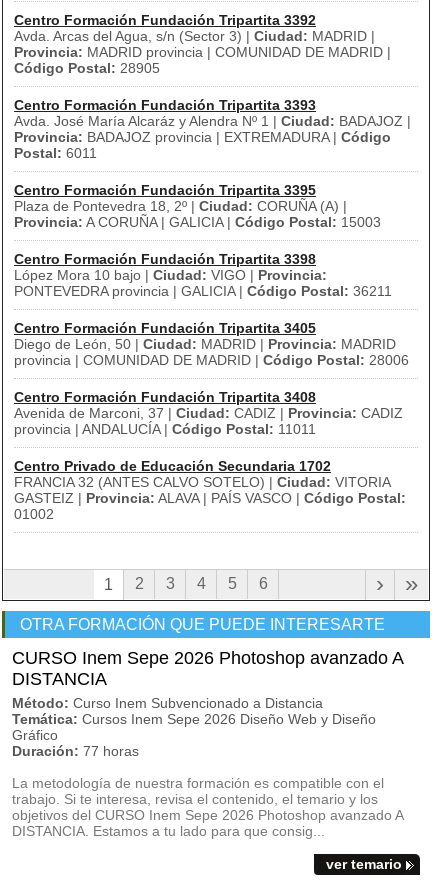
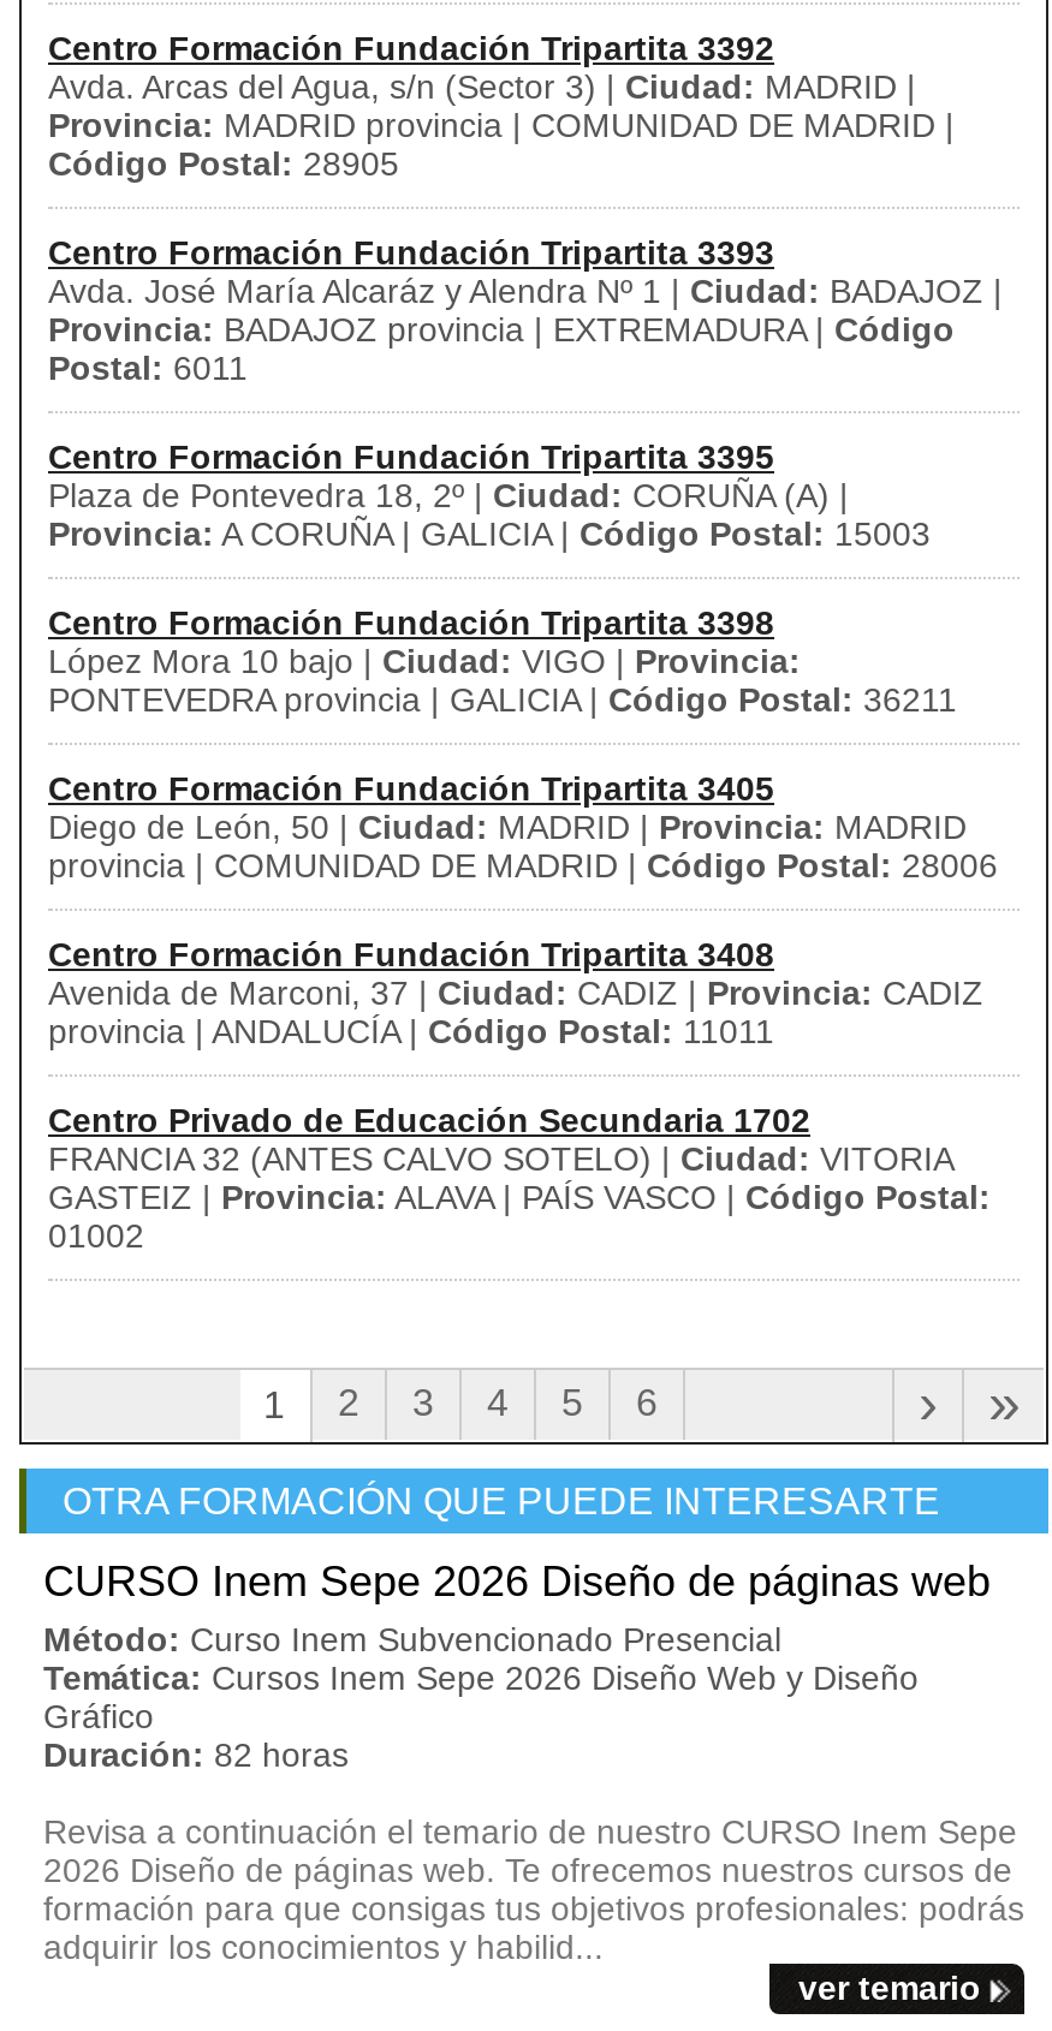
- CURSO Inem Sepe 2026 Photoshop avanzado A
- DISTANCIA
- Método: Curso Inem Subvencionado a Distancia
+ CURSO Inem Sepe 2026 Diseño de páginas web
+ Método: Curso Inem Subvencionado Presencial

- Duración: 77 horas
+ Duración: 82 horas

- La metodología de nuestra formación es compatible con el
- trabajo. Si te interesa, revisa el contenido, el temario y los
- objetivos del CURSO Inem Sepe 2026 Photoshop avanzado A
- DISTANCIA. Estamos a tu lado para que consig...
+ Revisa a continuación el temario de nuestro CURSO Inem Sepe
+ 2026 Diseño de páginas web. Te ofrecemos nuestros cursos de
+ formación para que consigas tus objetivos profesionales: podrás
+ adquirir los conocimientos y habilid...
